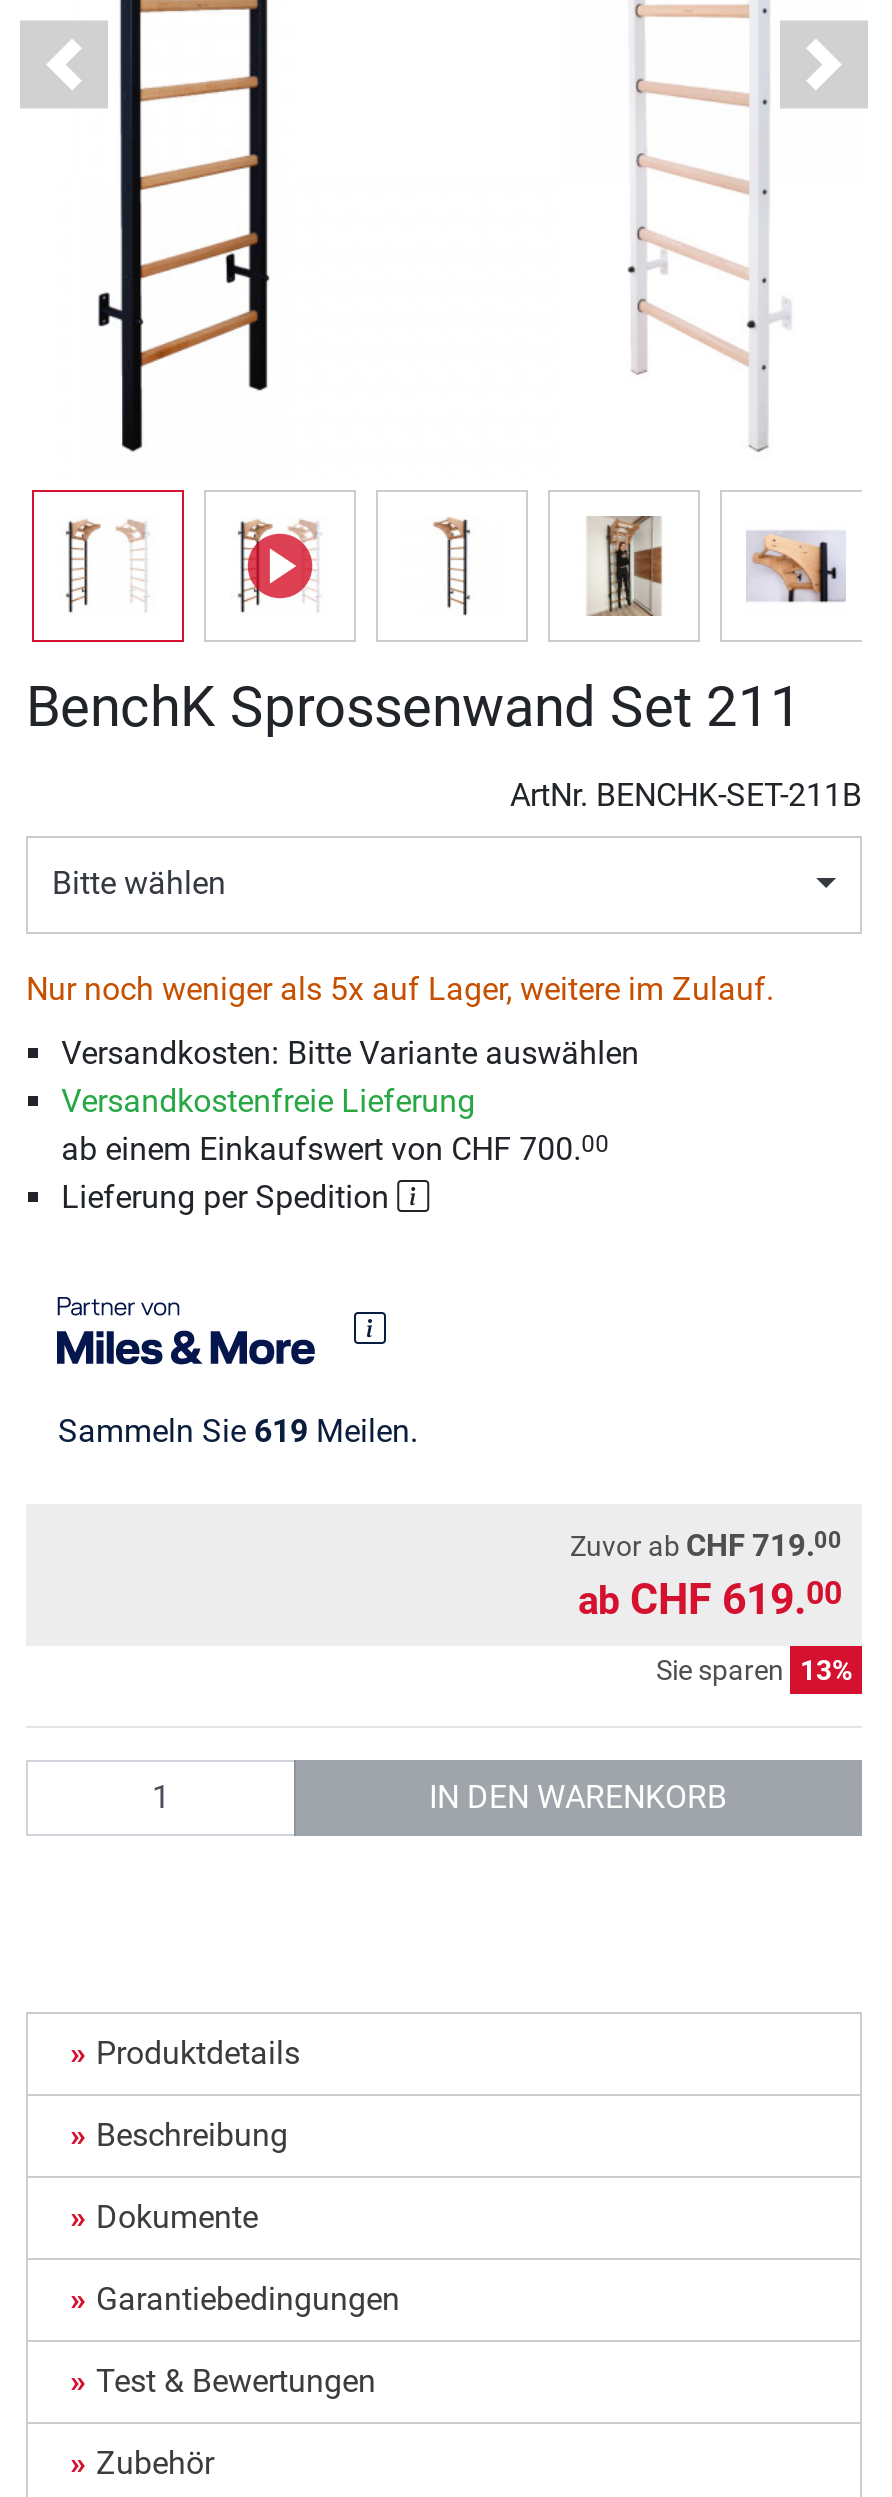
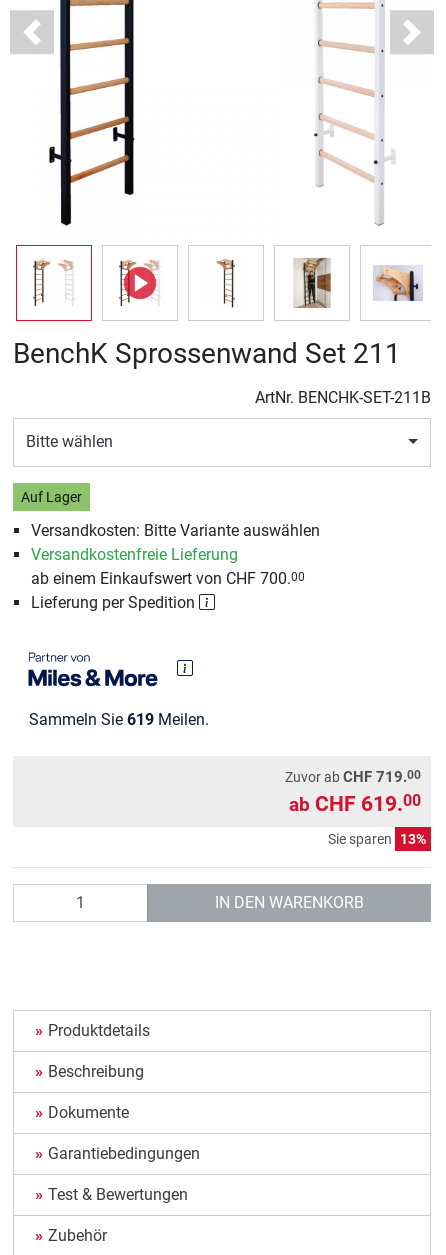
- Nur noch weniger als 5x auf Lager, weitere im Zulauf.
+ Auf Lager
